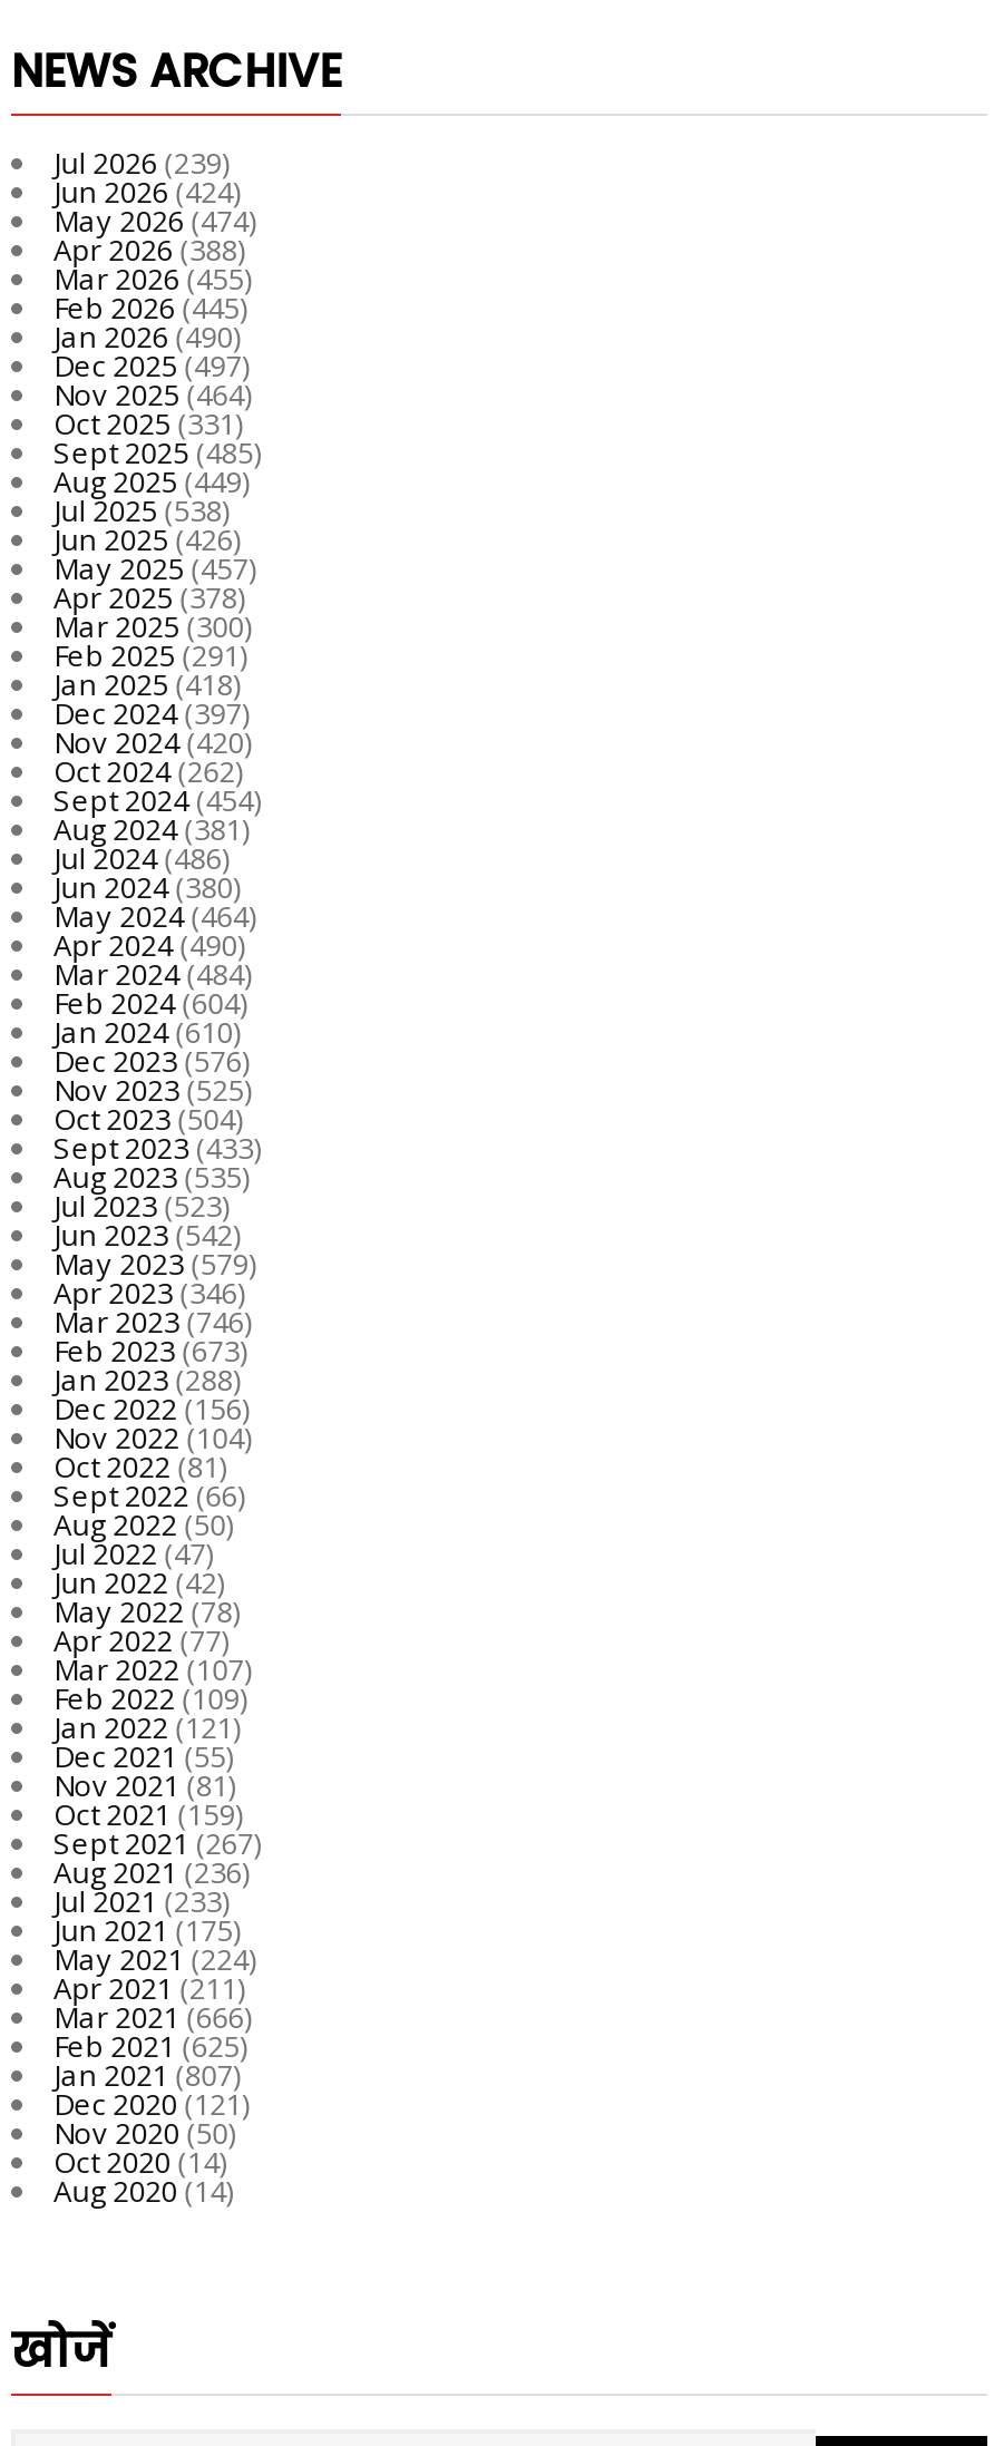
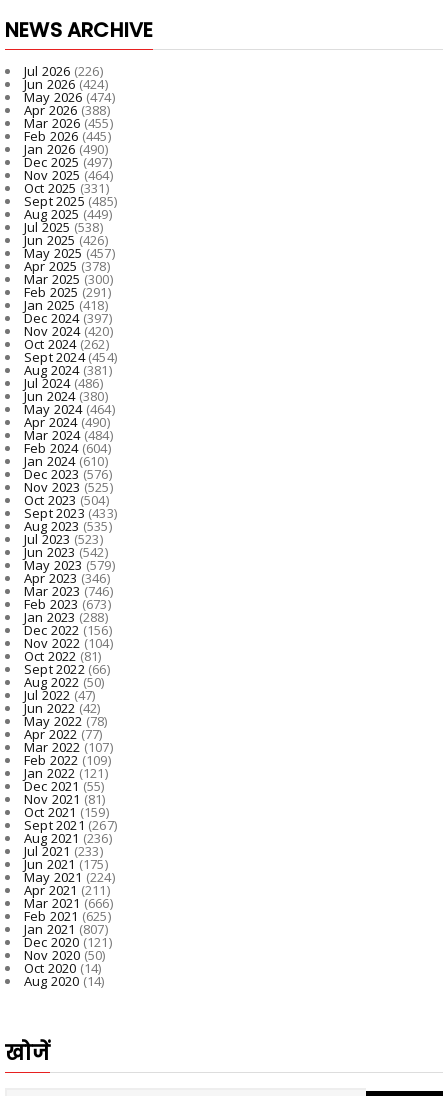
- Jul 2026 (239)
+ Jul 2026 (226)
